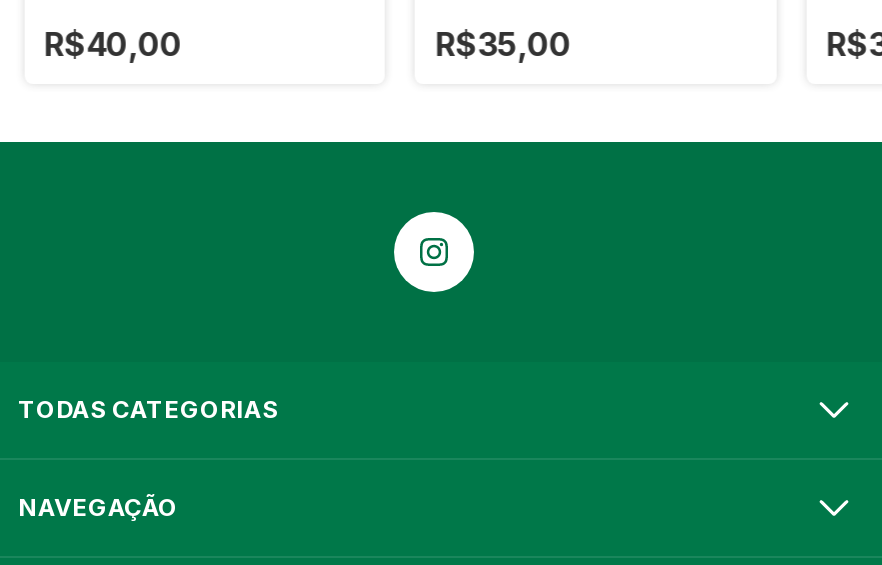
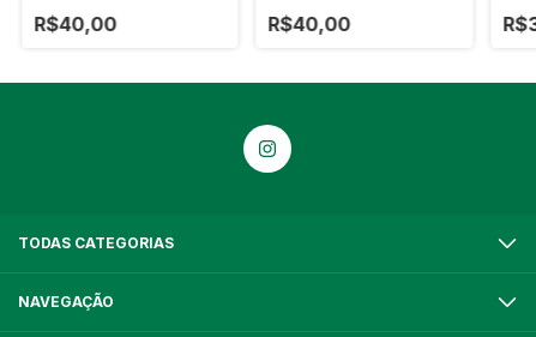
- R$35,00
+ R$40,00
